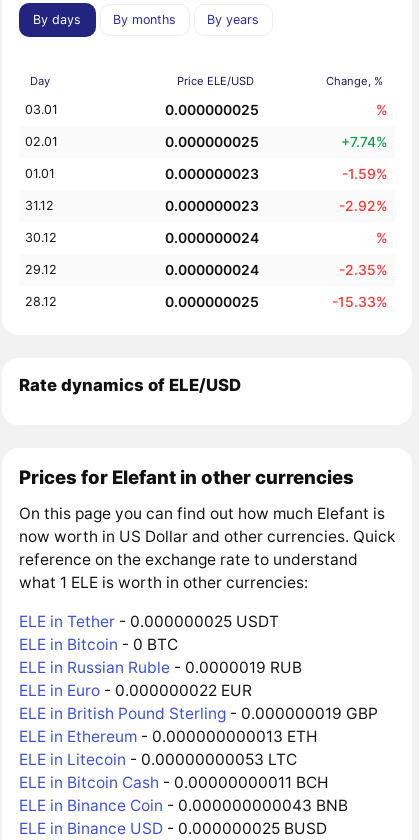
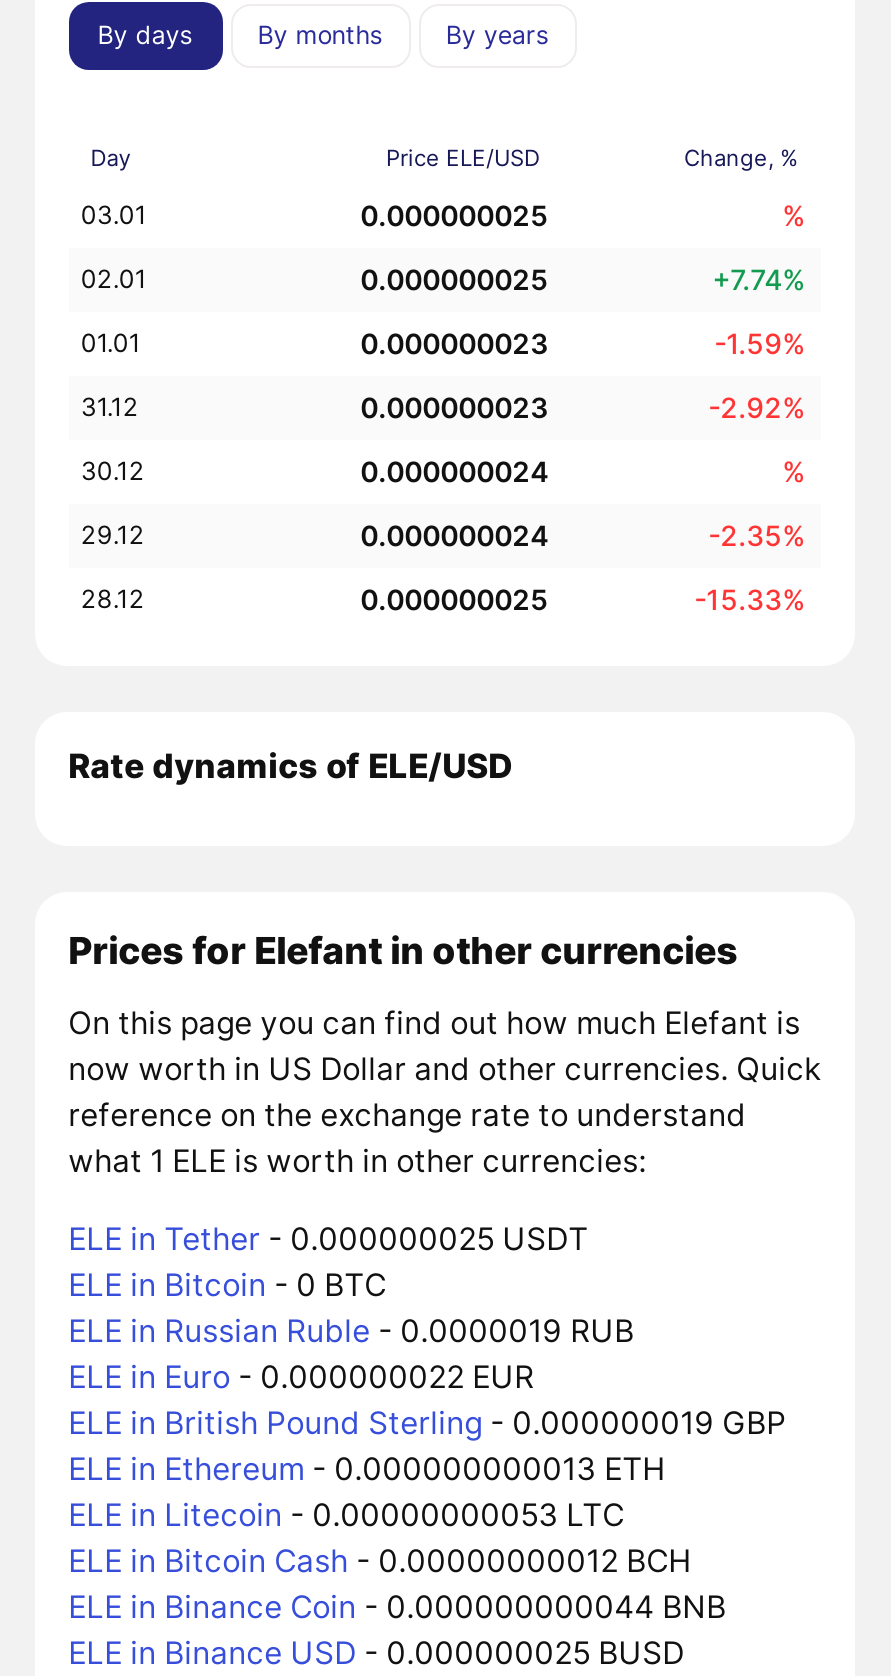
- ELE in Bitcoin Cash - 0.00000000011 BCH
+ ELE in Bitcoin Cash - 0.00000000012 BCH

- ELE in Binance Coin - 0.000000000043 BNB
+ ELE in Binance Coin - 0.000000000044 BNB
